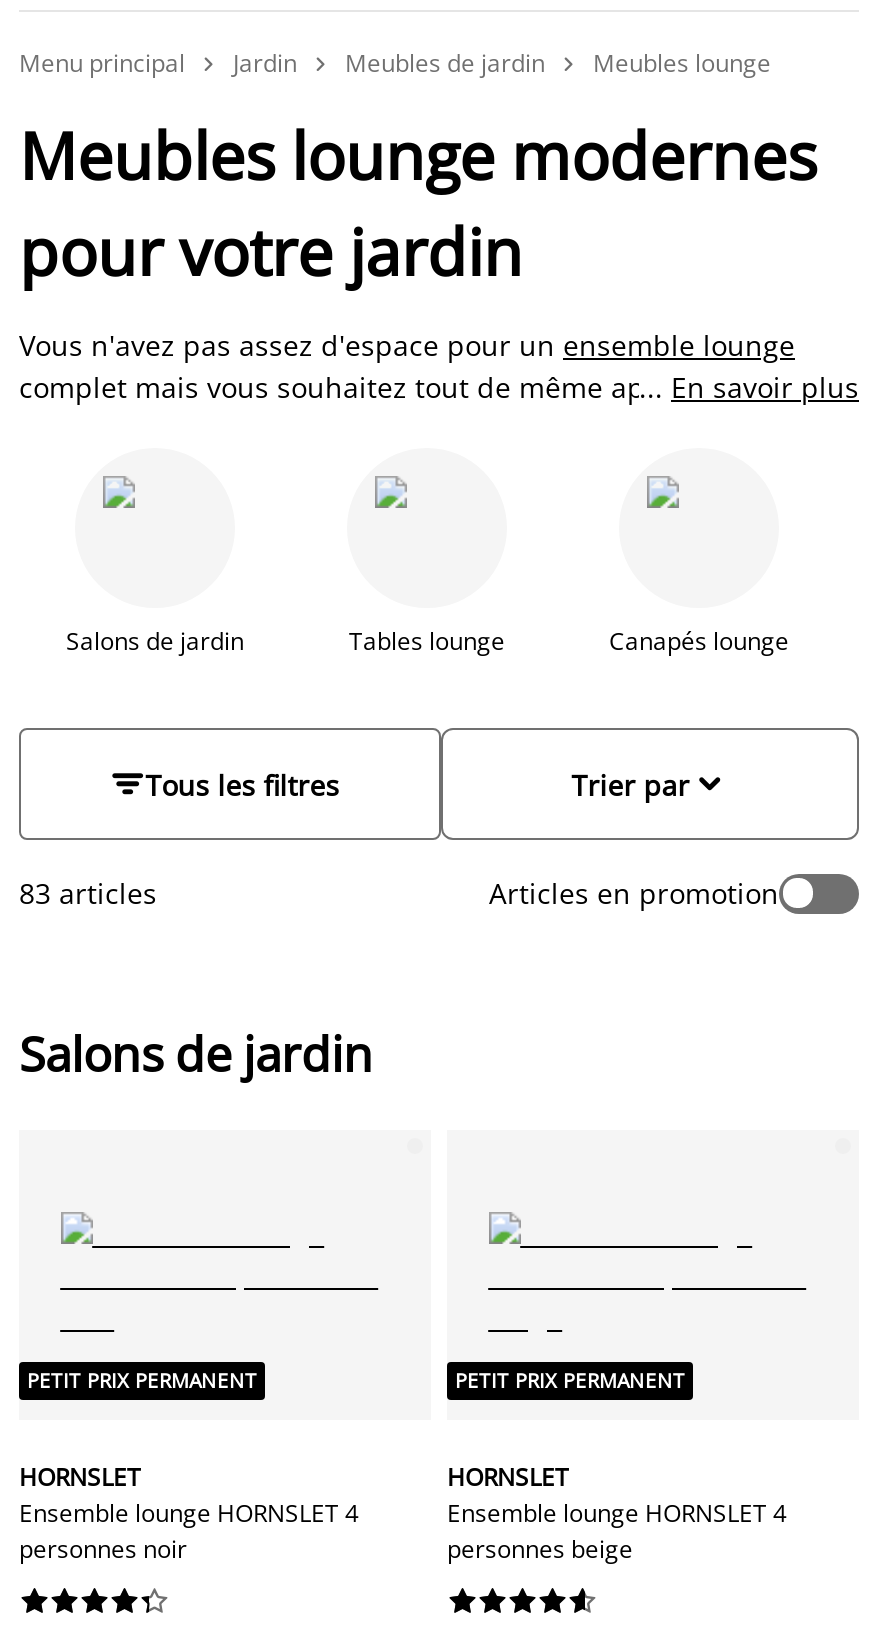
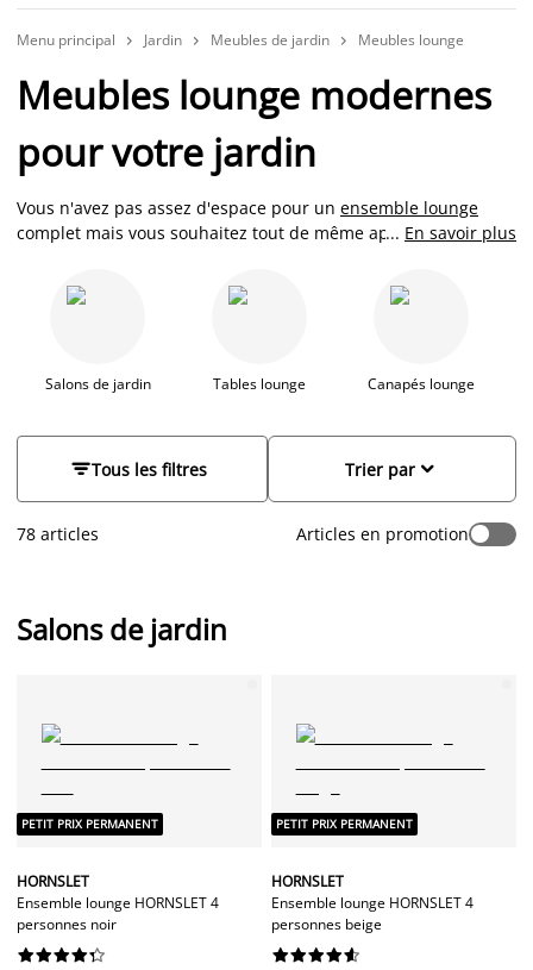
- 83 articles
+ 78 articles
